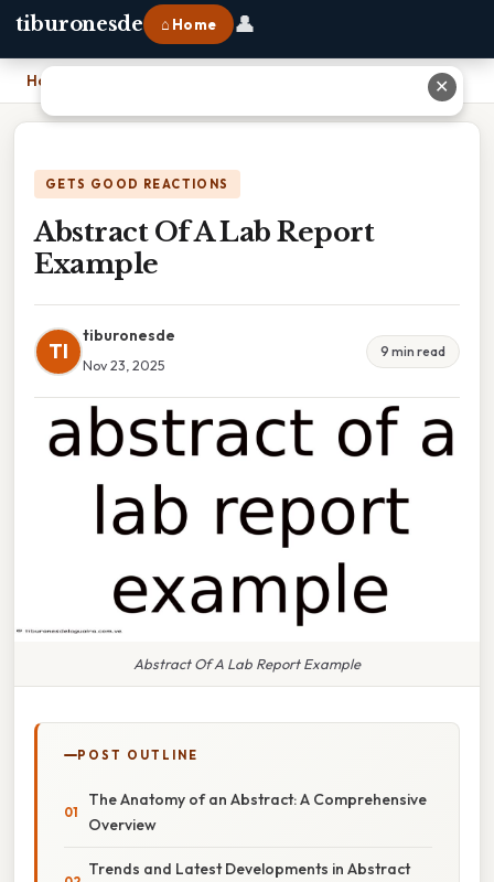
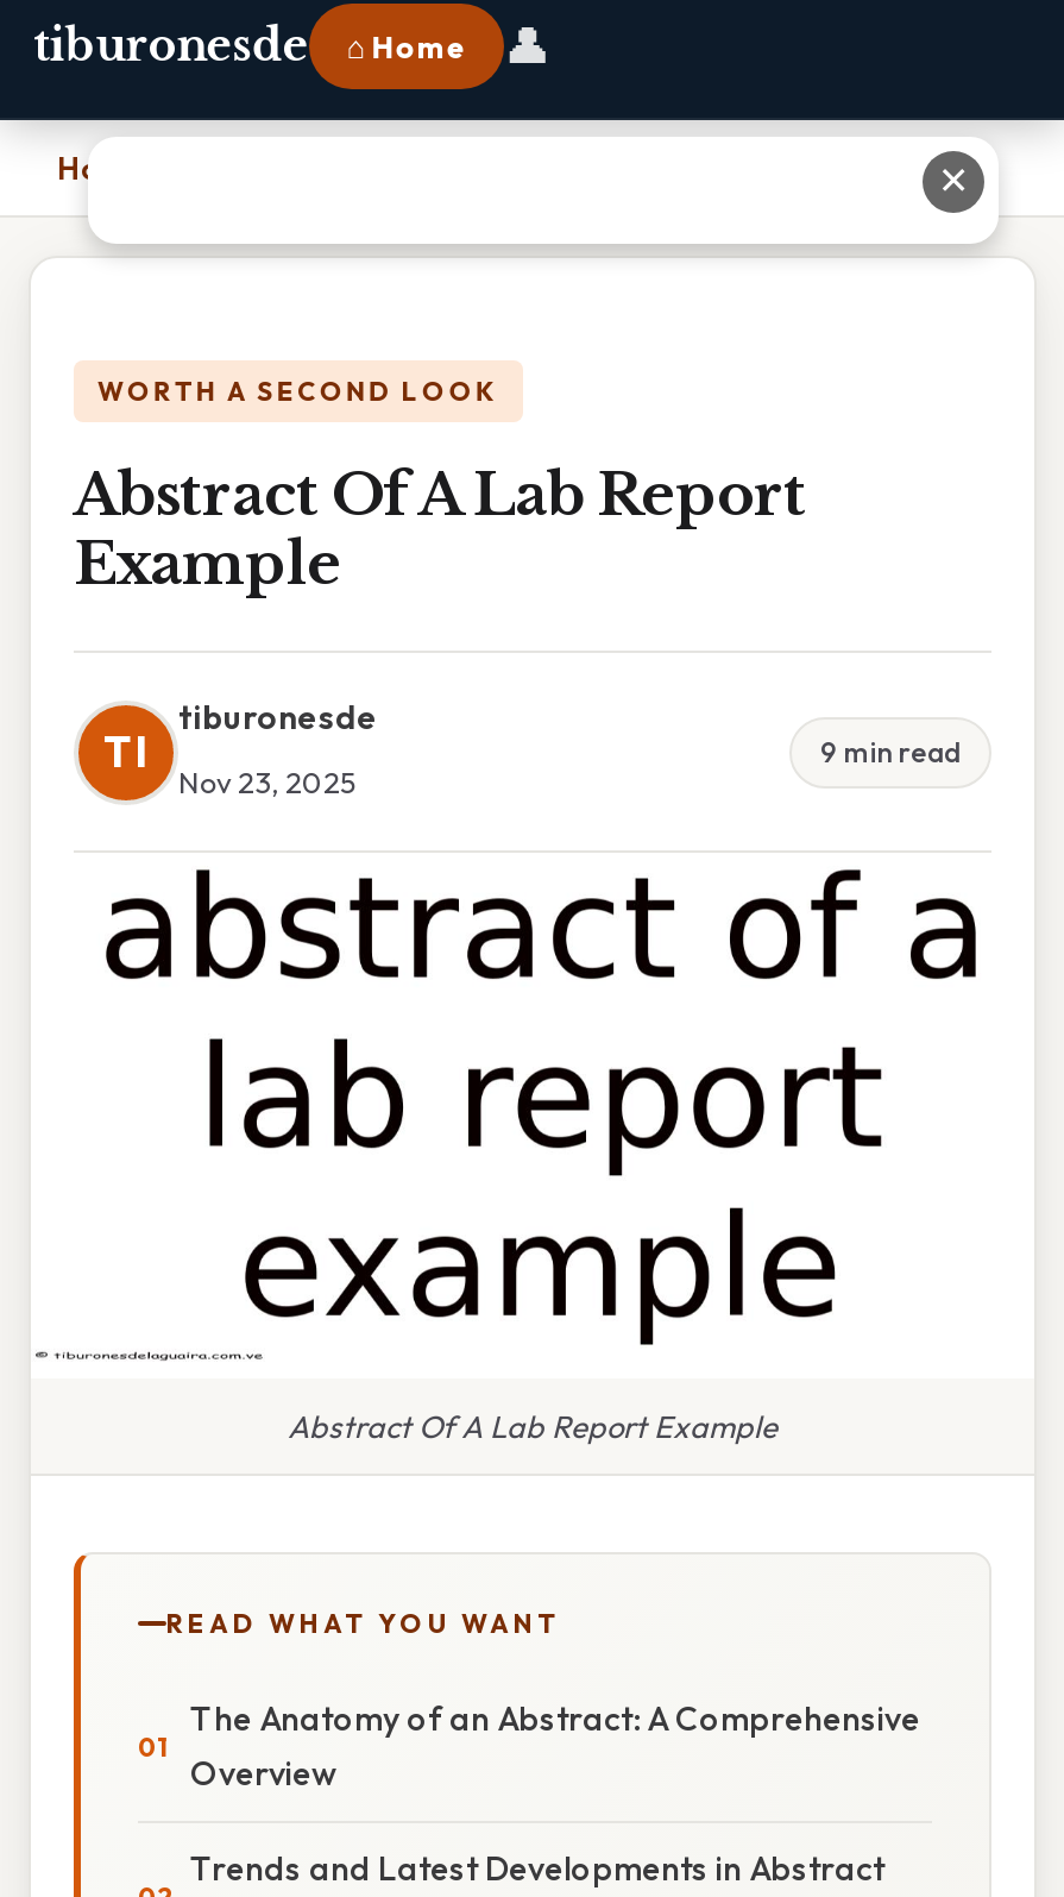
- GETS GOOD REACTIONS
+ WORTH A SECOND LOOK

- POST OUTLINE
+ READ WHAT YOU WANT
